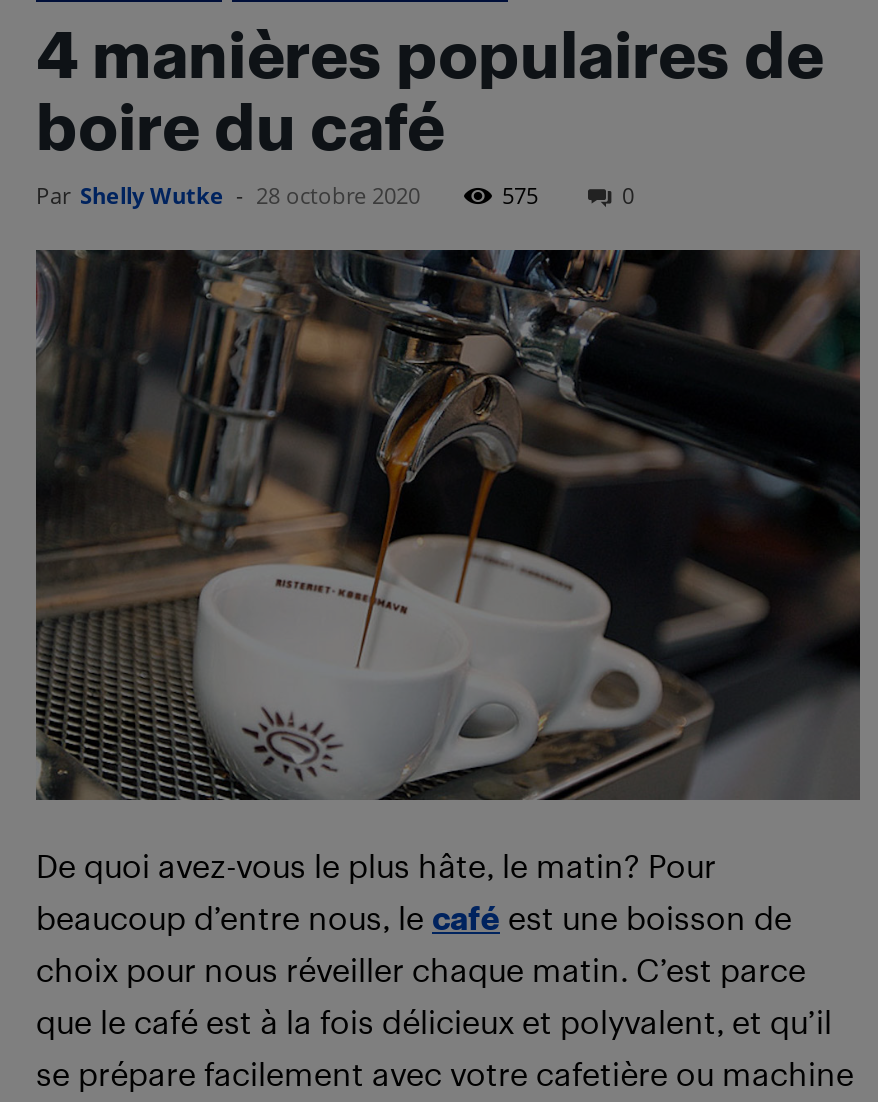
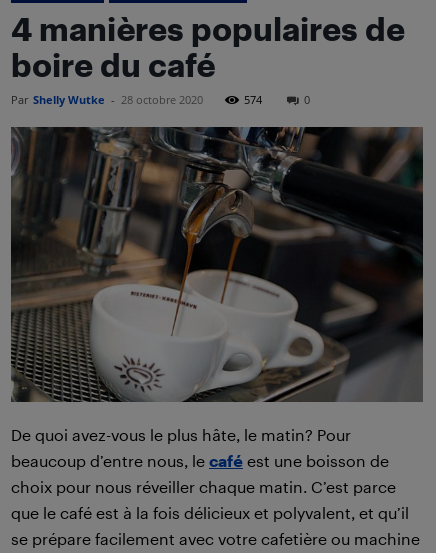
- 575
+ 574
